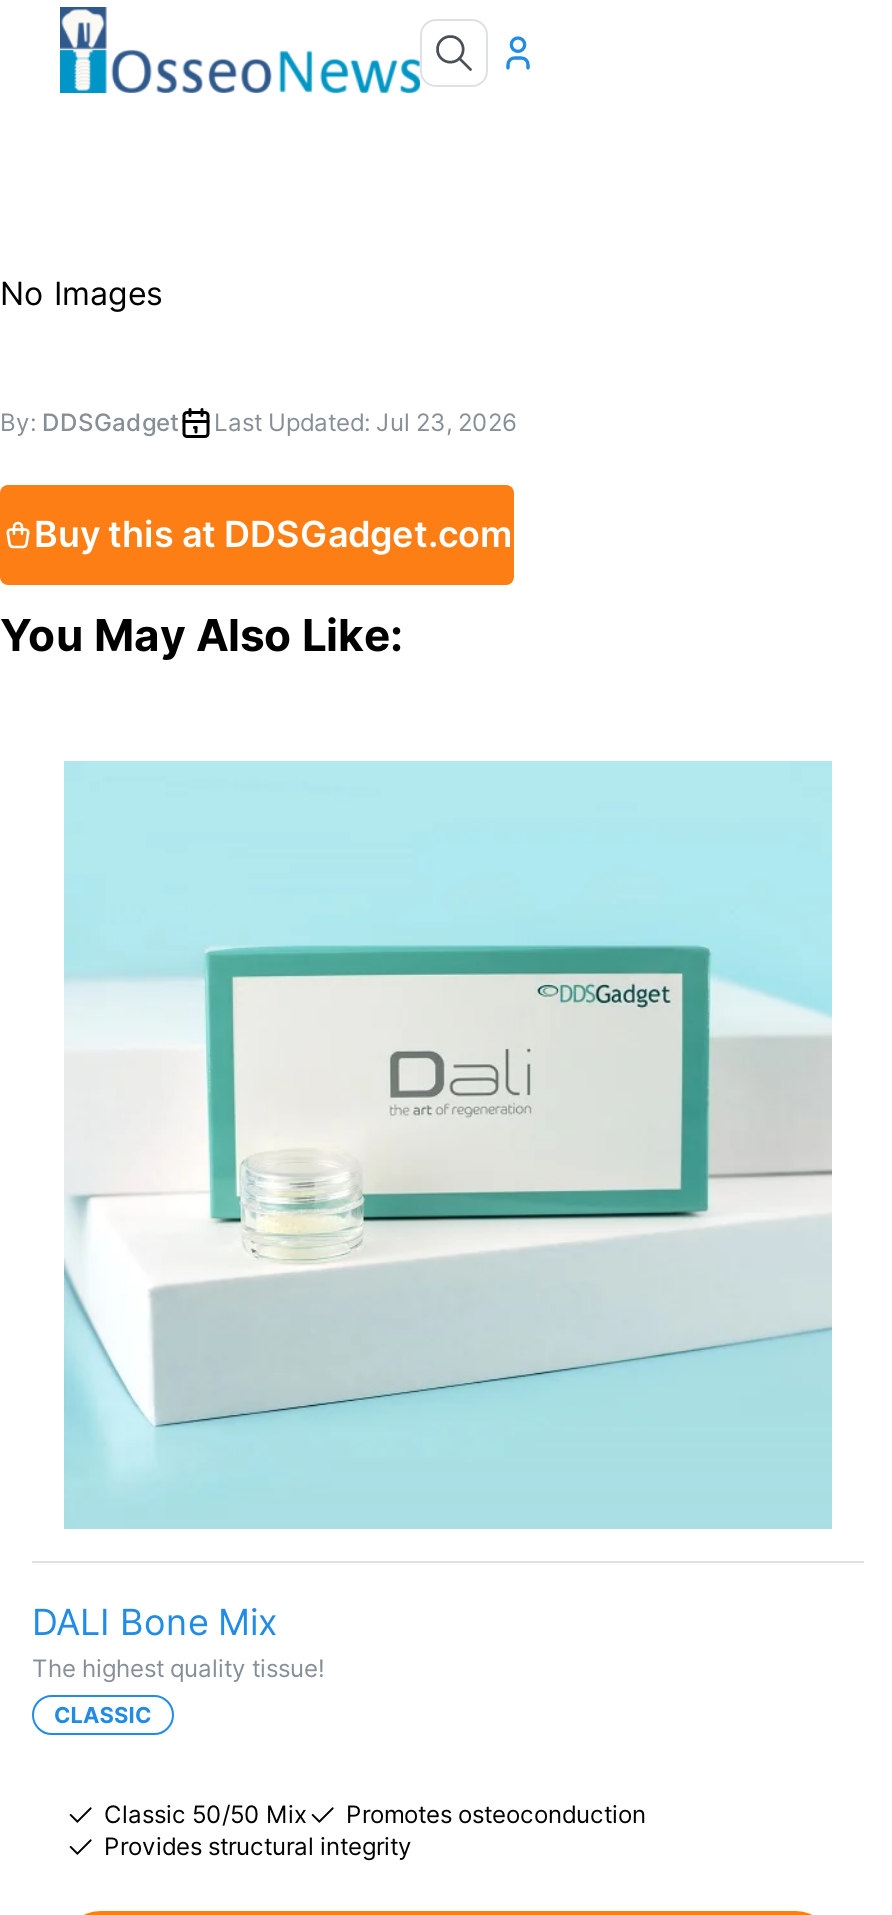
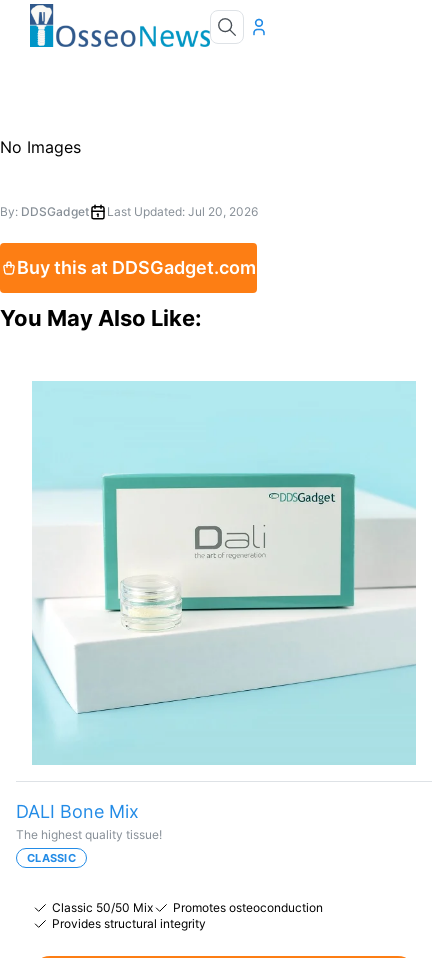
- Last Updated: Jul 23, 2026
+ Last Updated: Jul 20, 2026
